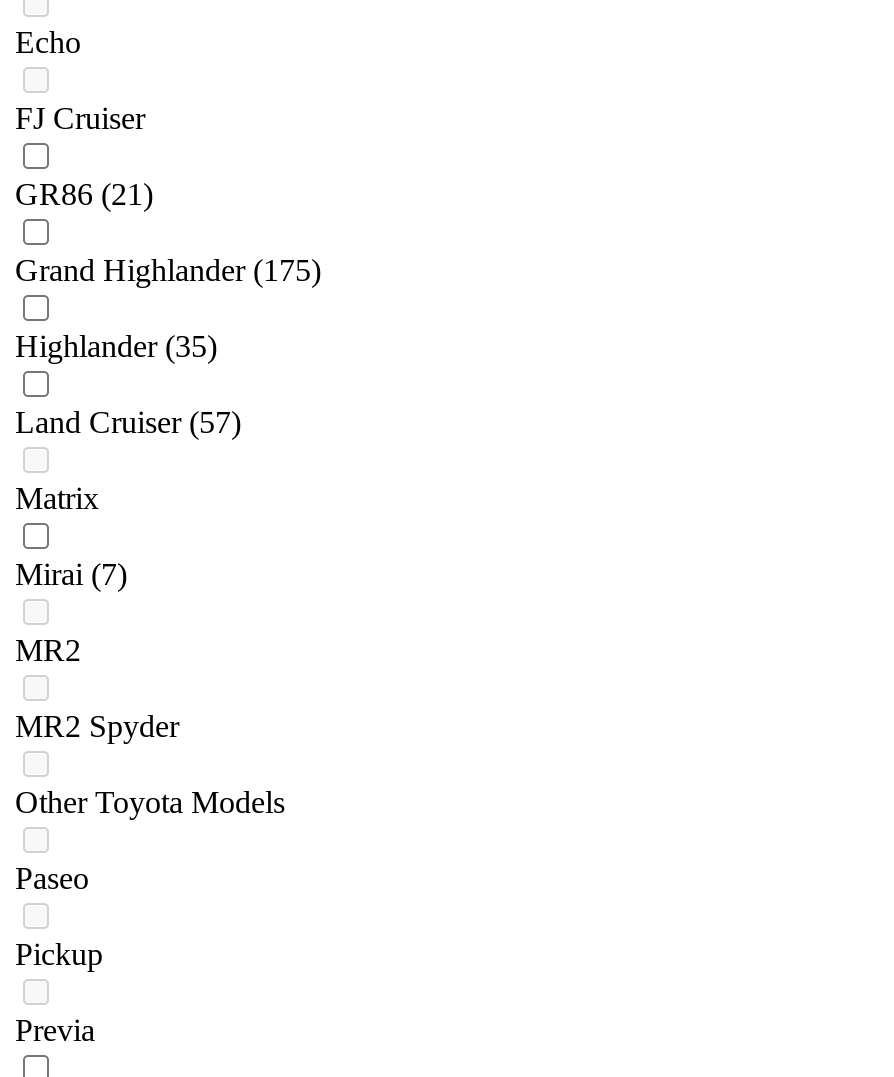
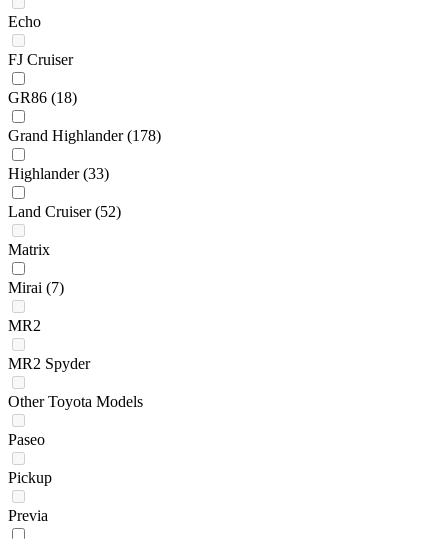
- GR86 (21)
+ GR86 (18)

- Grand Highlander (175)
+ Grand Highlander (178)

- Highlander (35)
+ Highlander (33)

- Land Cruiser (57)
+ Land Cruiser (52)
